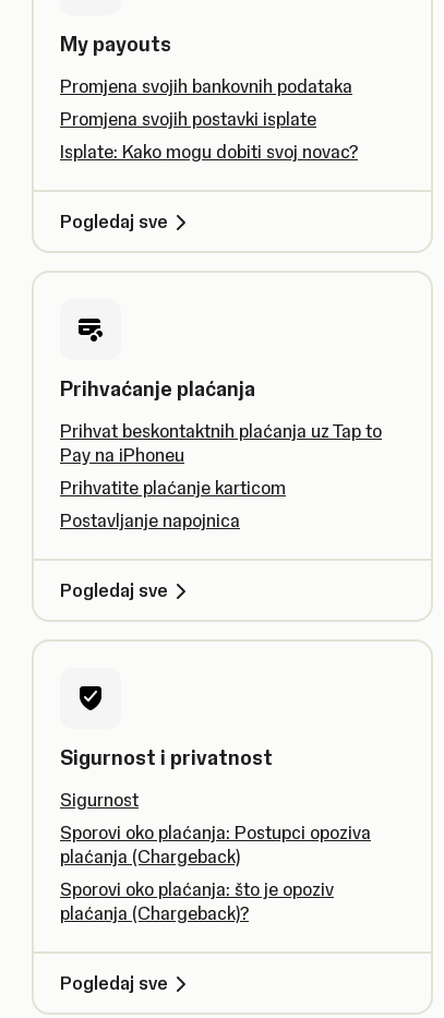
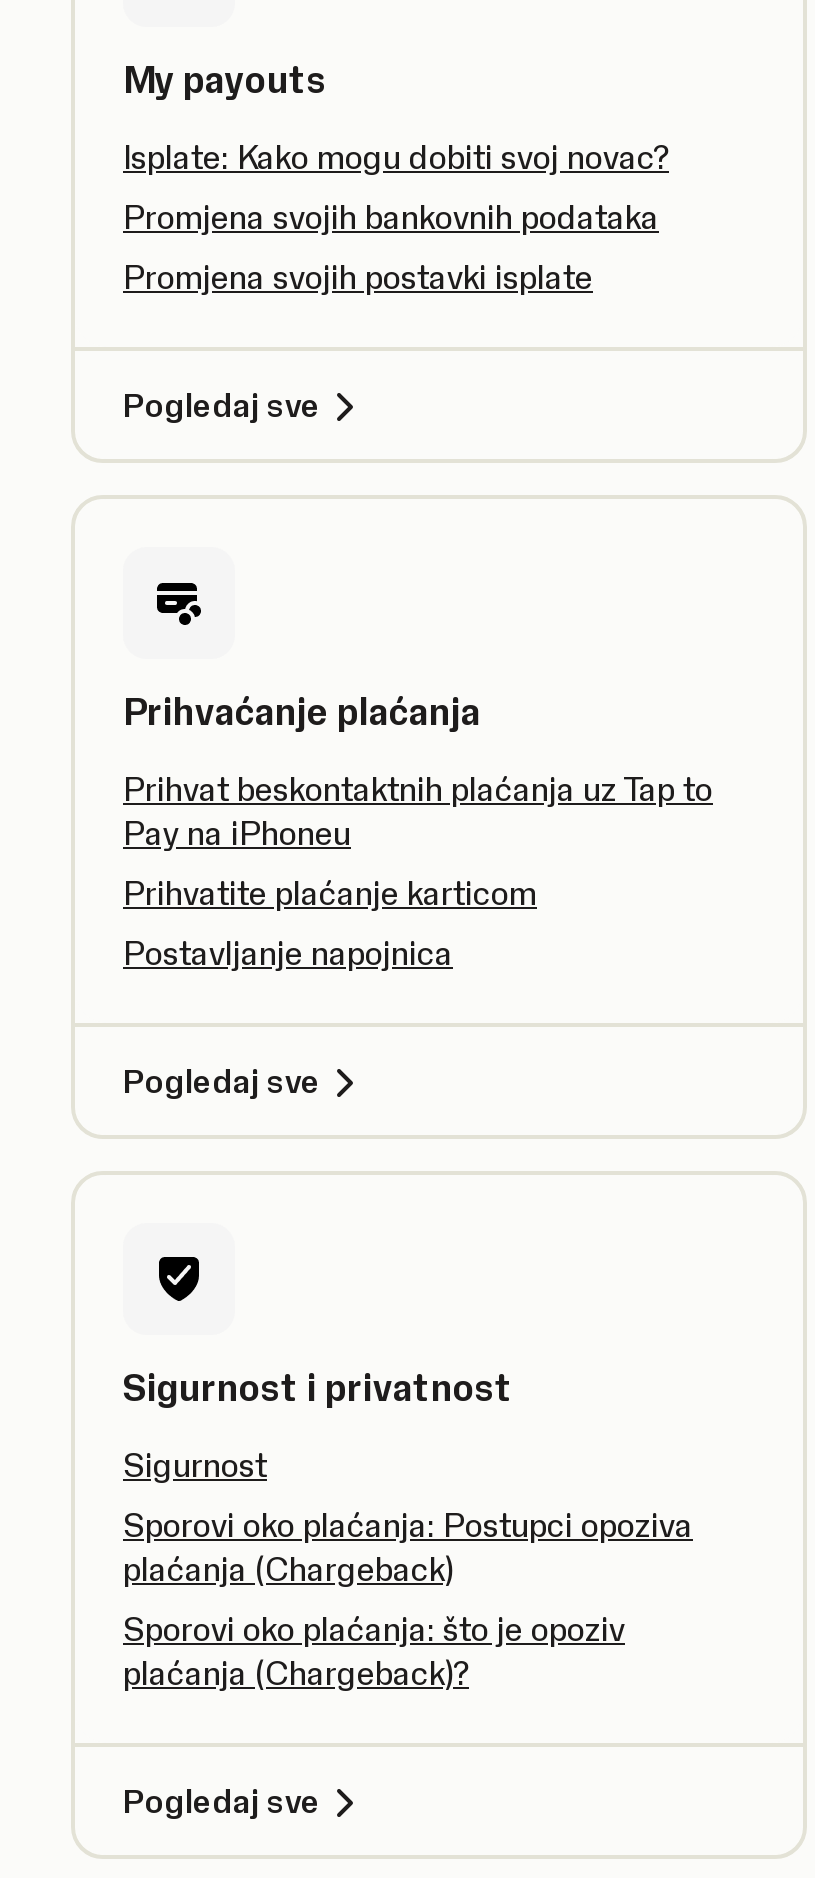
moved down: Promjena svojih bankovnih podataka | Promjena svojih postavki isplate

moved up: Isplate: Kako mogu dobiti svoj novac?
